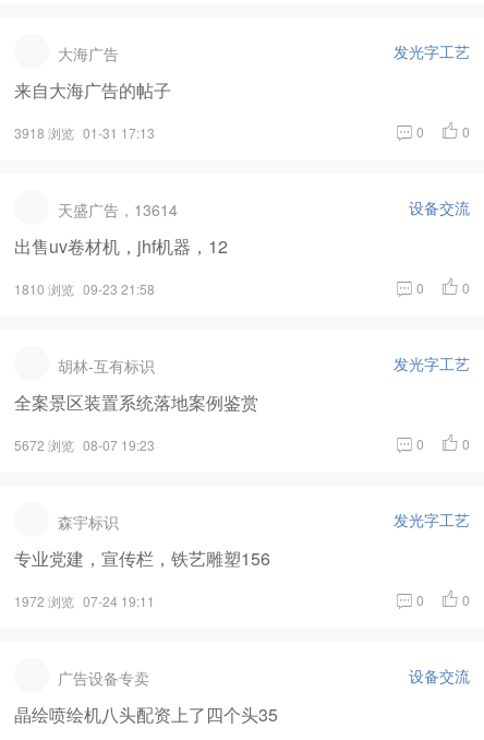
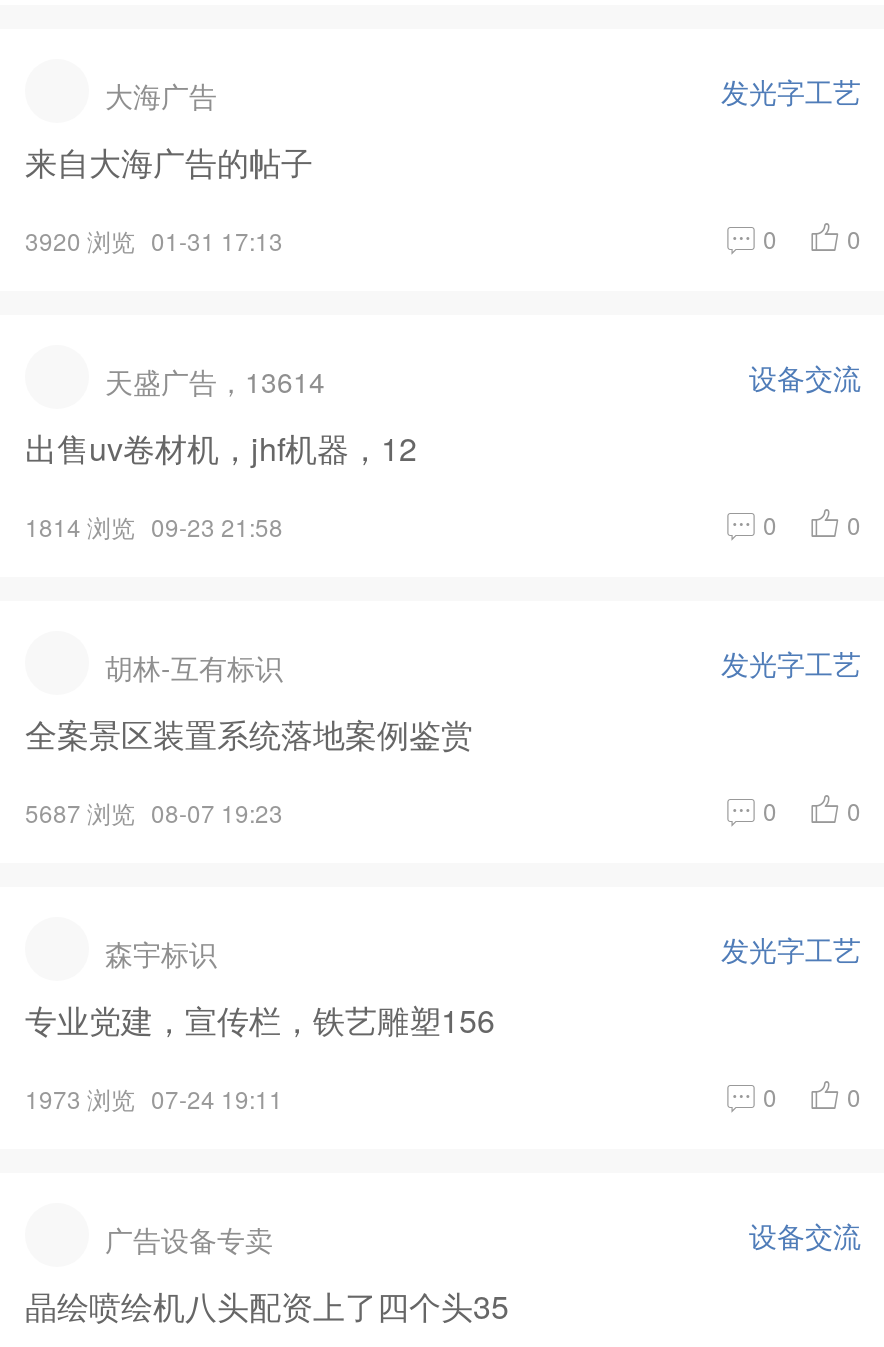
- 3918 浏览 01-31 17:13
+ 3920 浏览 01-31 17:13

- 1810 浏览 09-23 21:58
+ 1814 浏览 09-23 21:58

- 5672 浏览 08-07 19:23
+ 5687 浏览 08-07 19:23

- 1972 浏览 07-24 19:11
+ 1973 浏览 07-24 19:11
